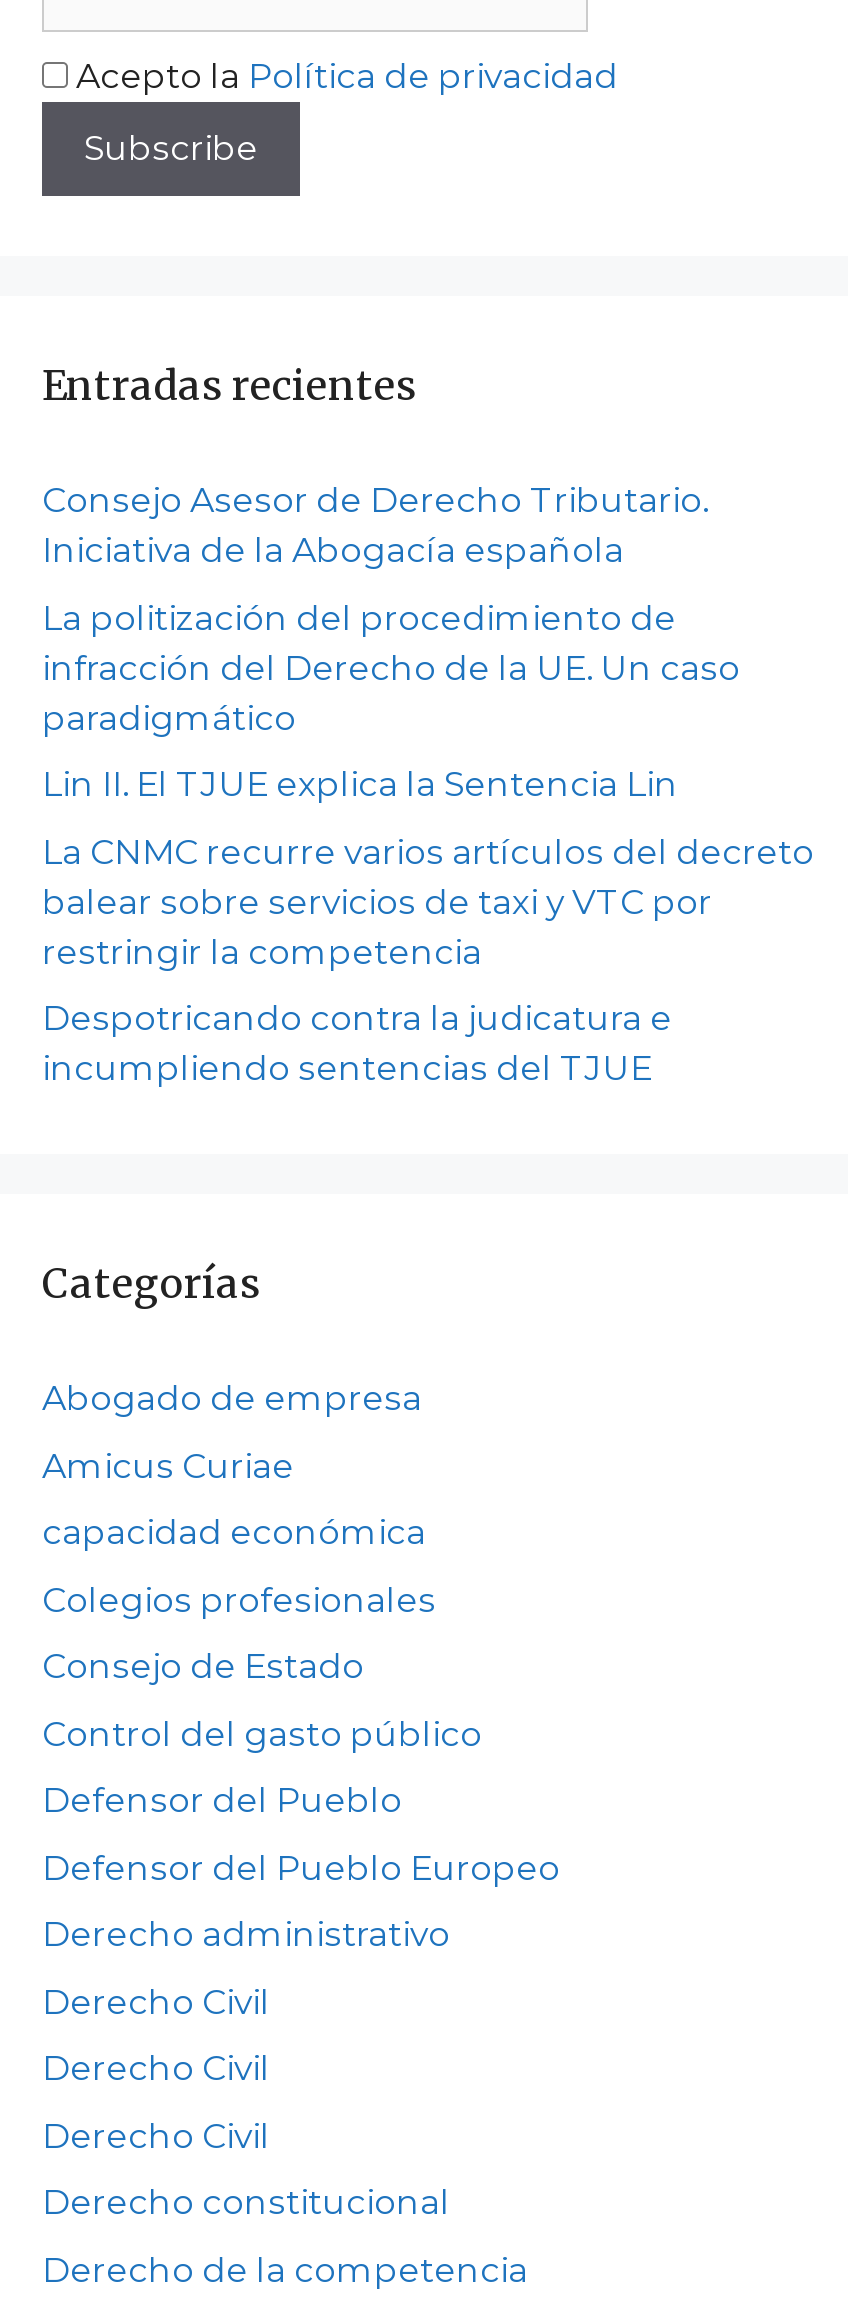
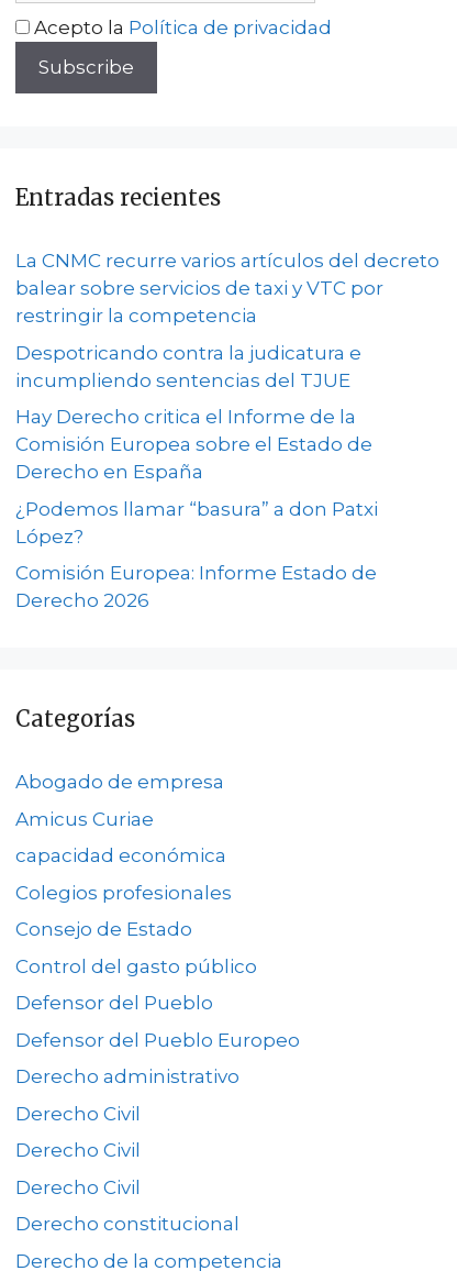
- Consejo Asesor de Derecho Tributario.
- Iniciativa de la Abogacía española
- La politización del procedimiento de
- infracción del Derecho de la UE. Un caso
- paradigmático
- Lin II. El TJUE explica la Sentencia Lin

moved up: La CNMC recurre varios artículos del decreto | balear sobre servicios de taxi y VTC por | restringir la competencia | Despotricando contra la judicatura e | incumpliendo sentencias del TJUE

+ Hay Derecho critica el Informe de la
+ Comisión Europea sobre el Estado de
+ Derecho en España
+ ¿Podemos llamar “basura” a don Patxi
+ López?
+ Comisión Europea: Informe Estado de
+ Derecho 2026
